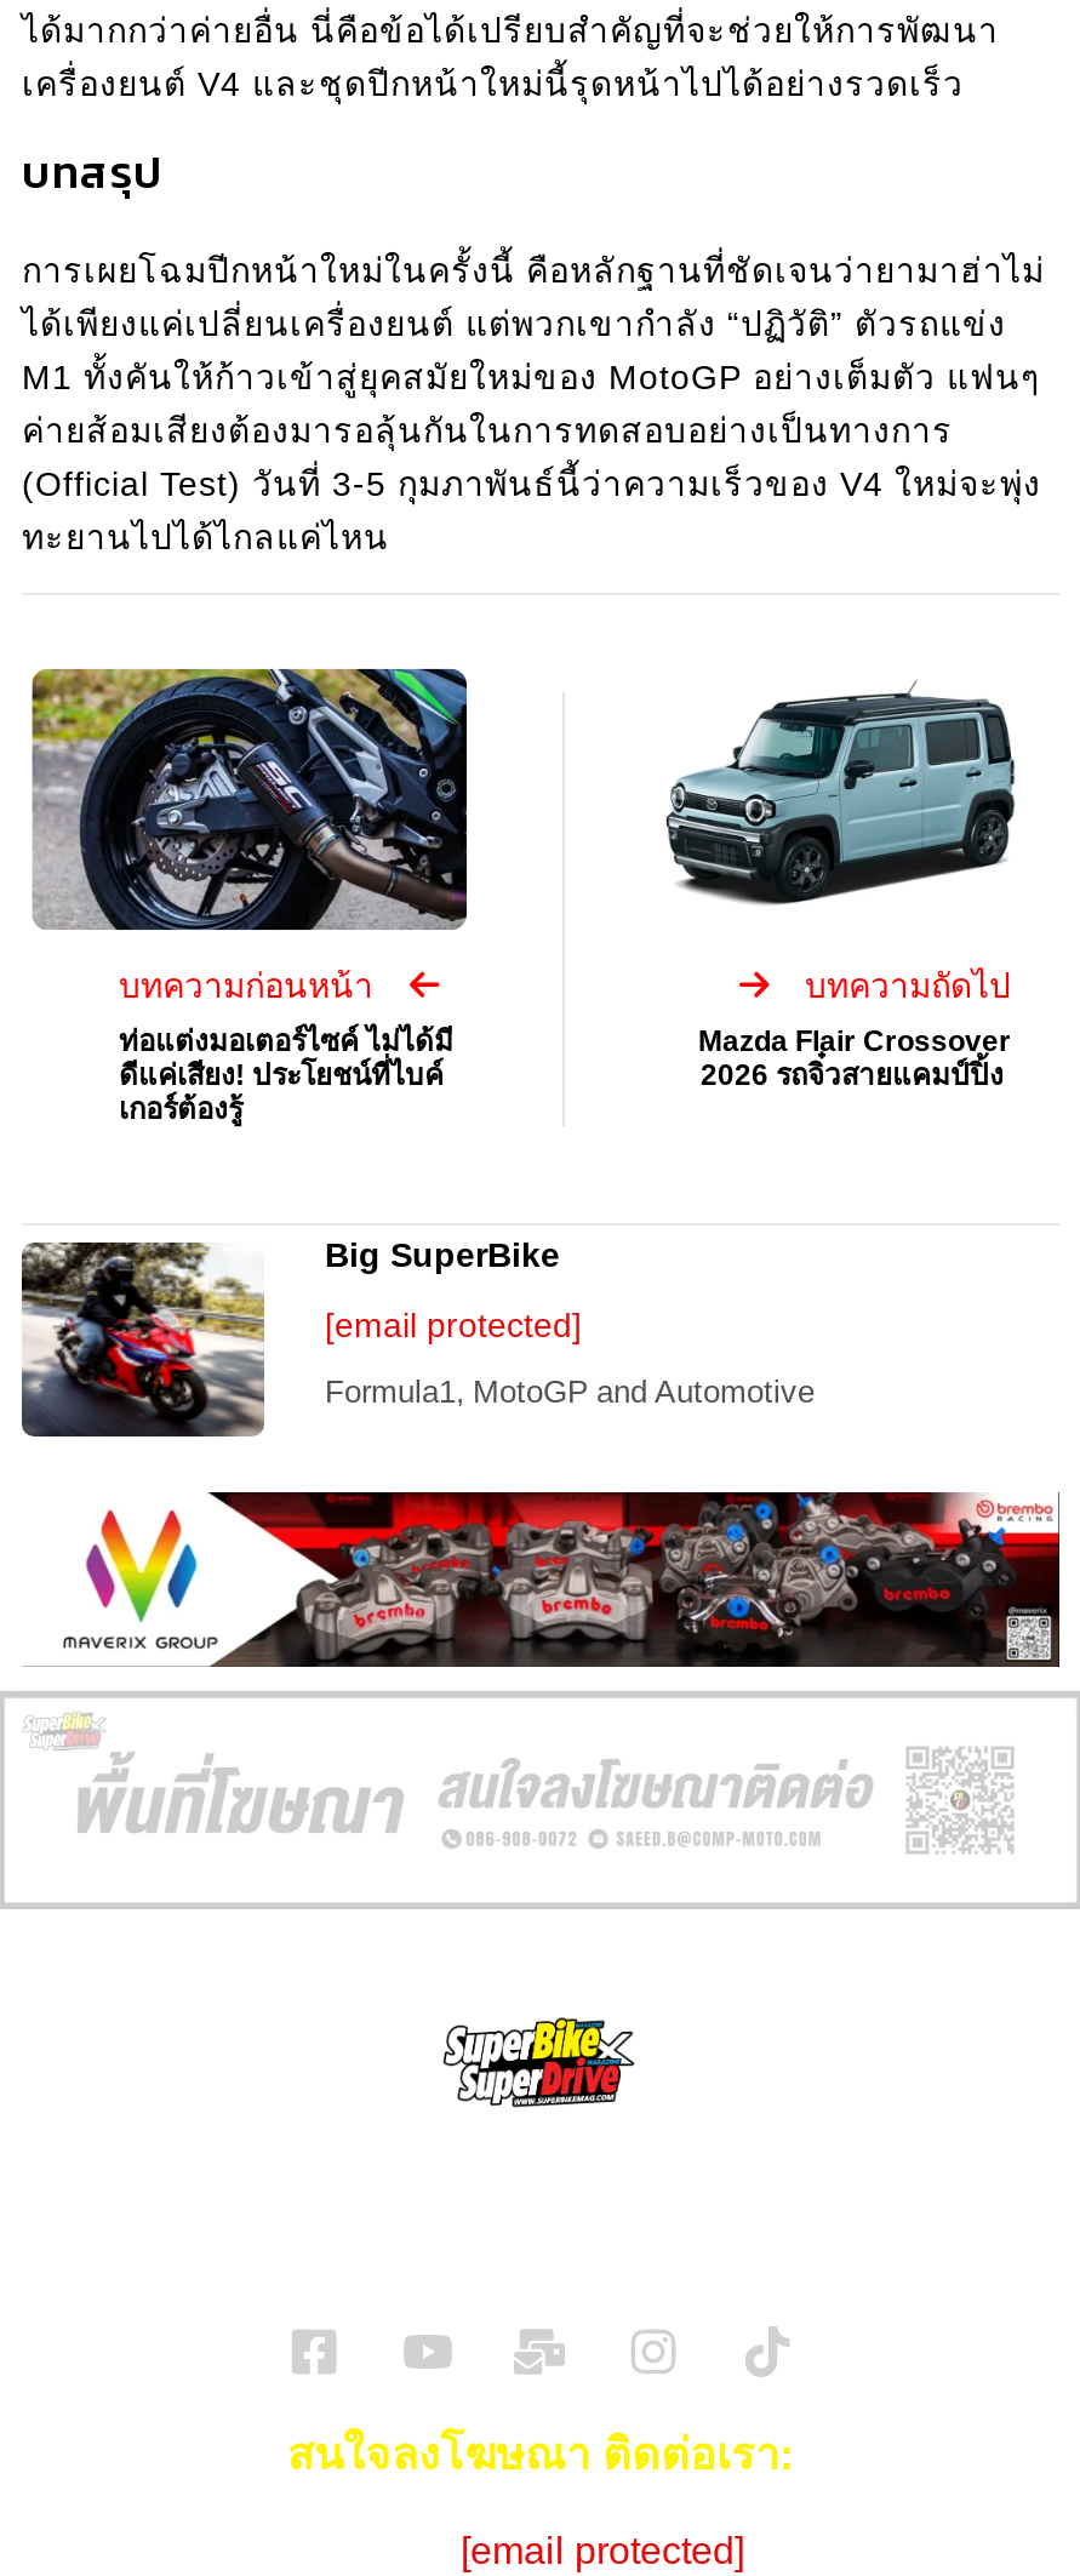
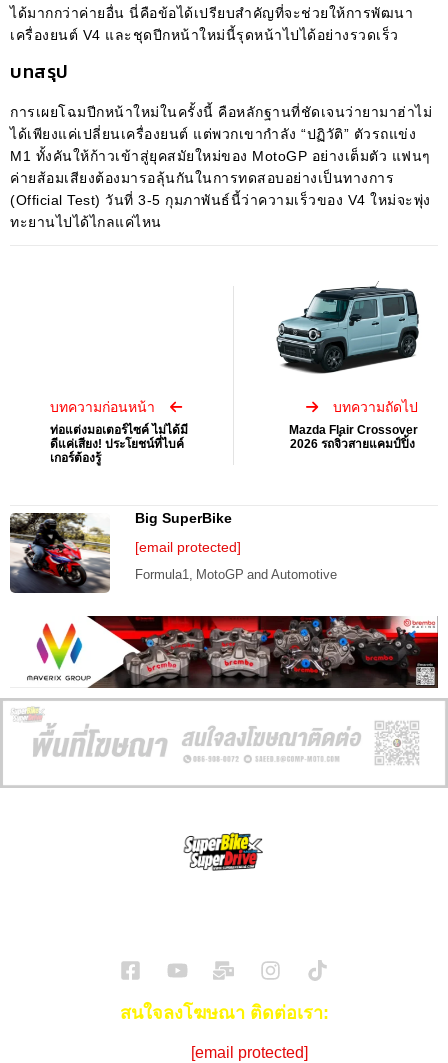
- [image]
